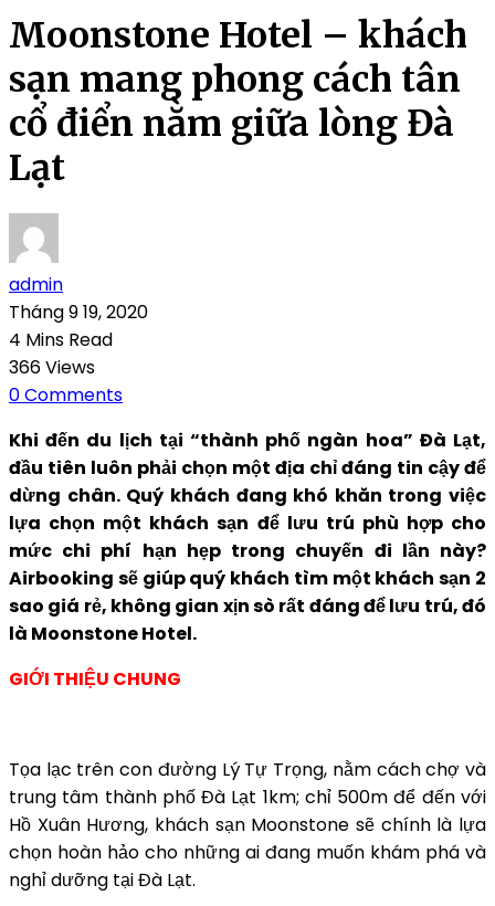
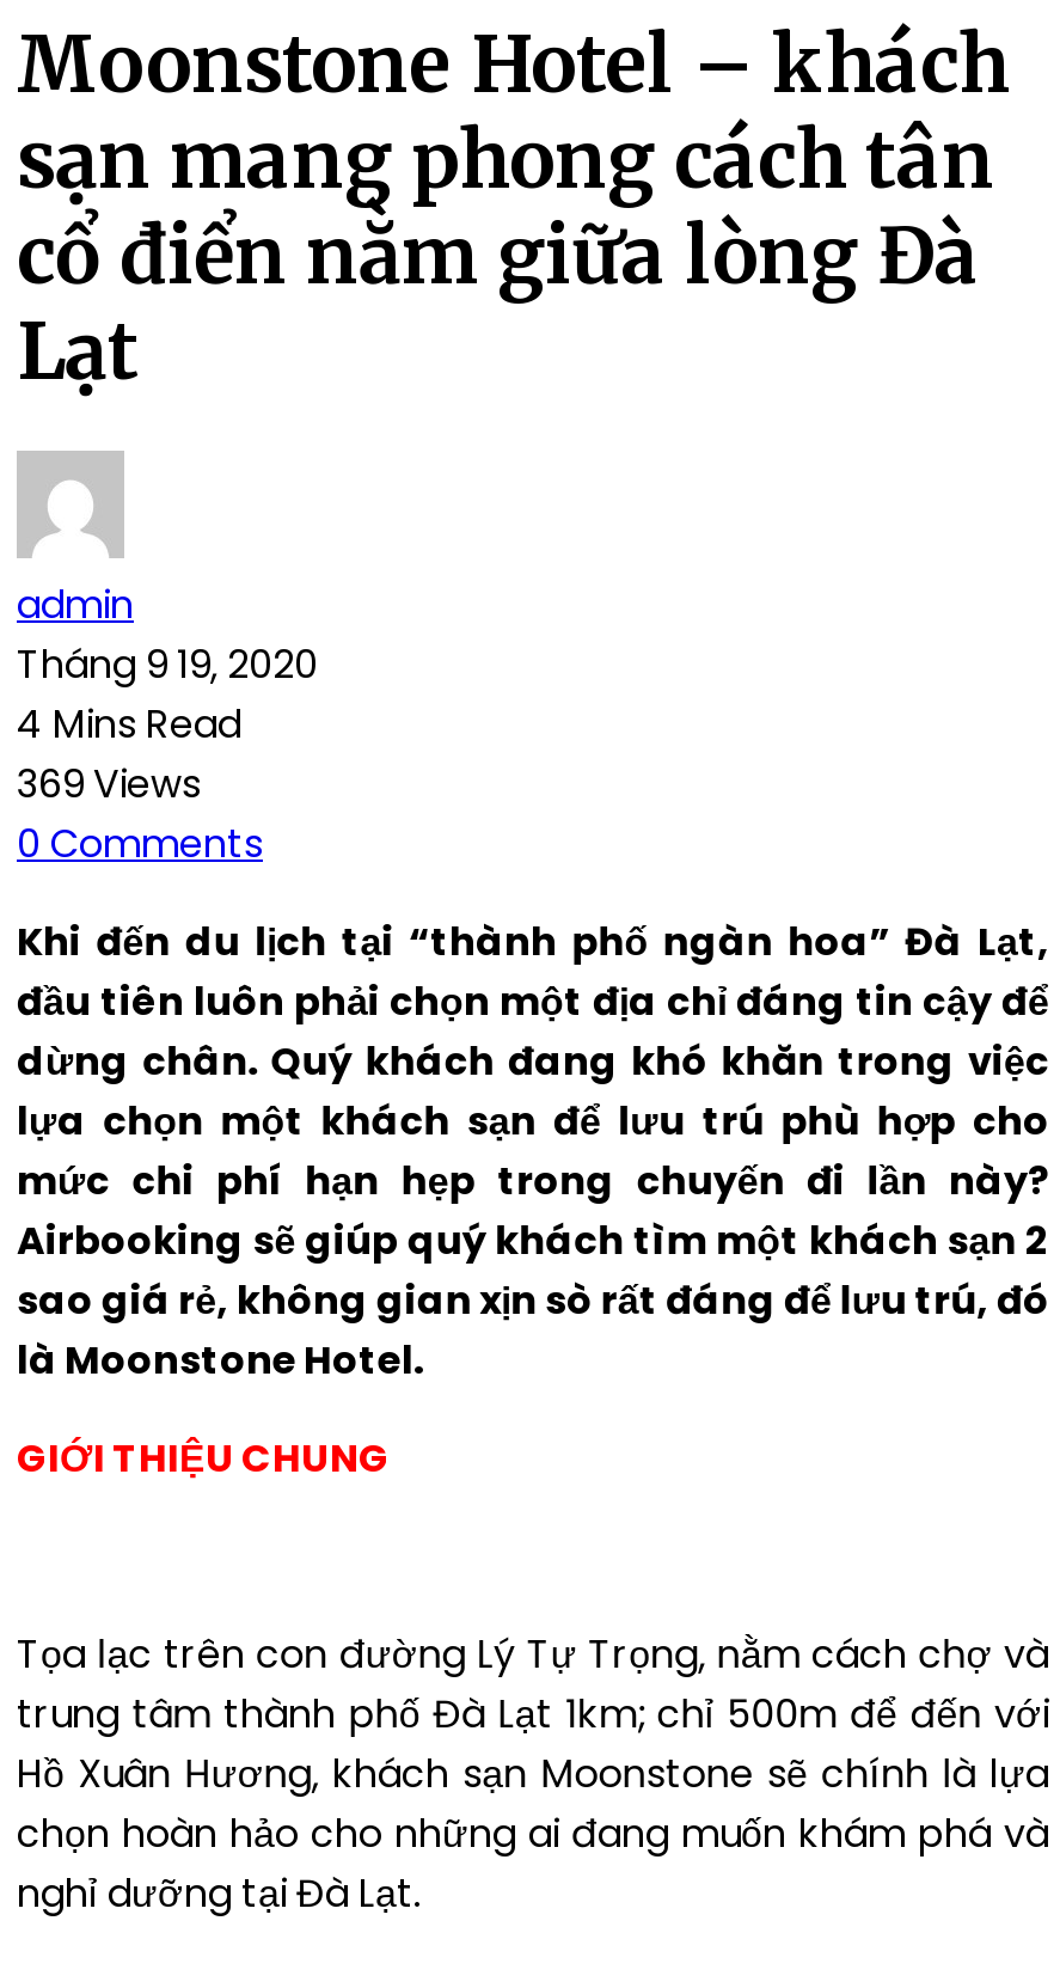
- 366 Views
+ 369 Views
